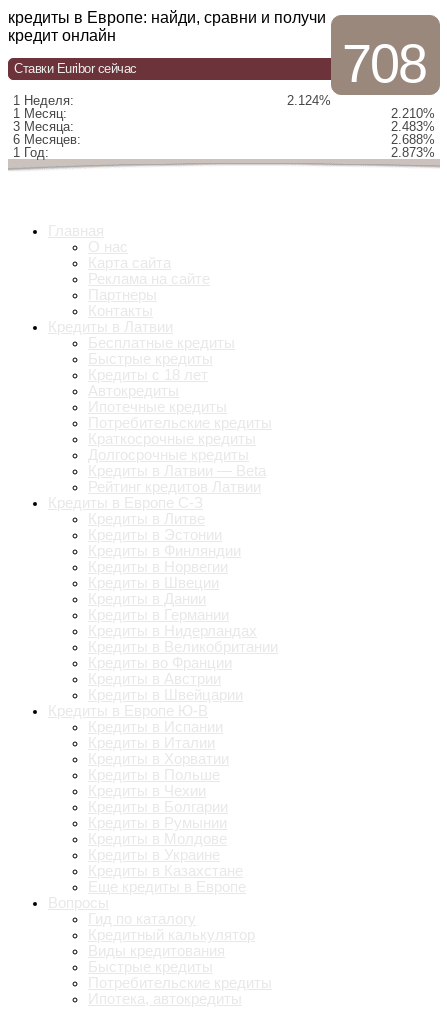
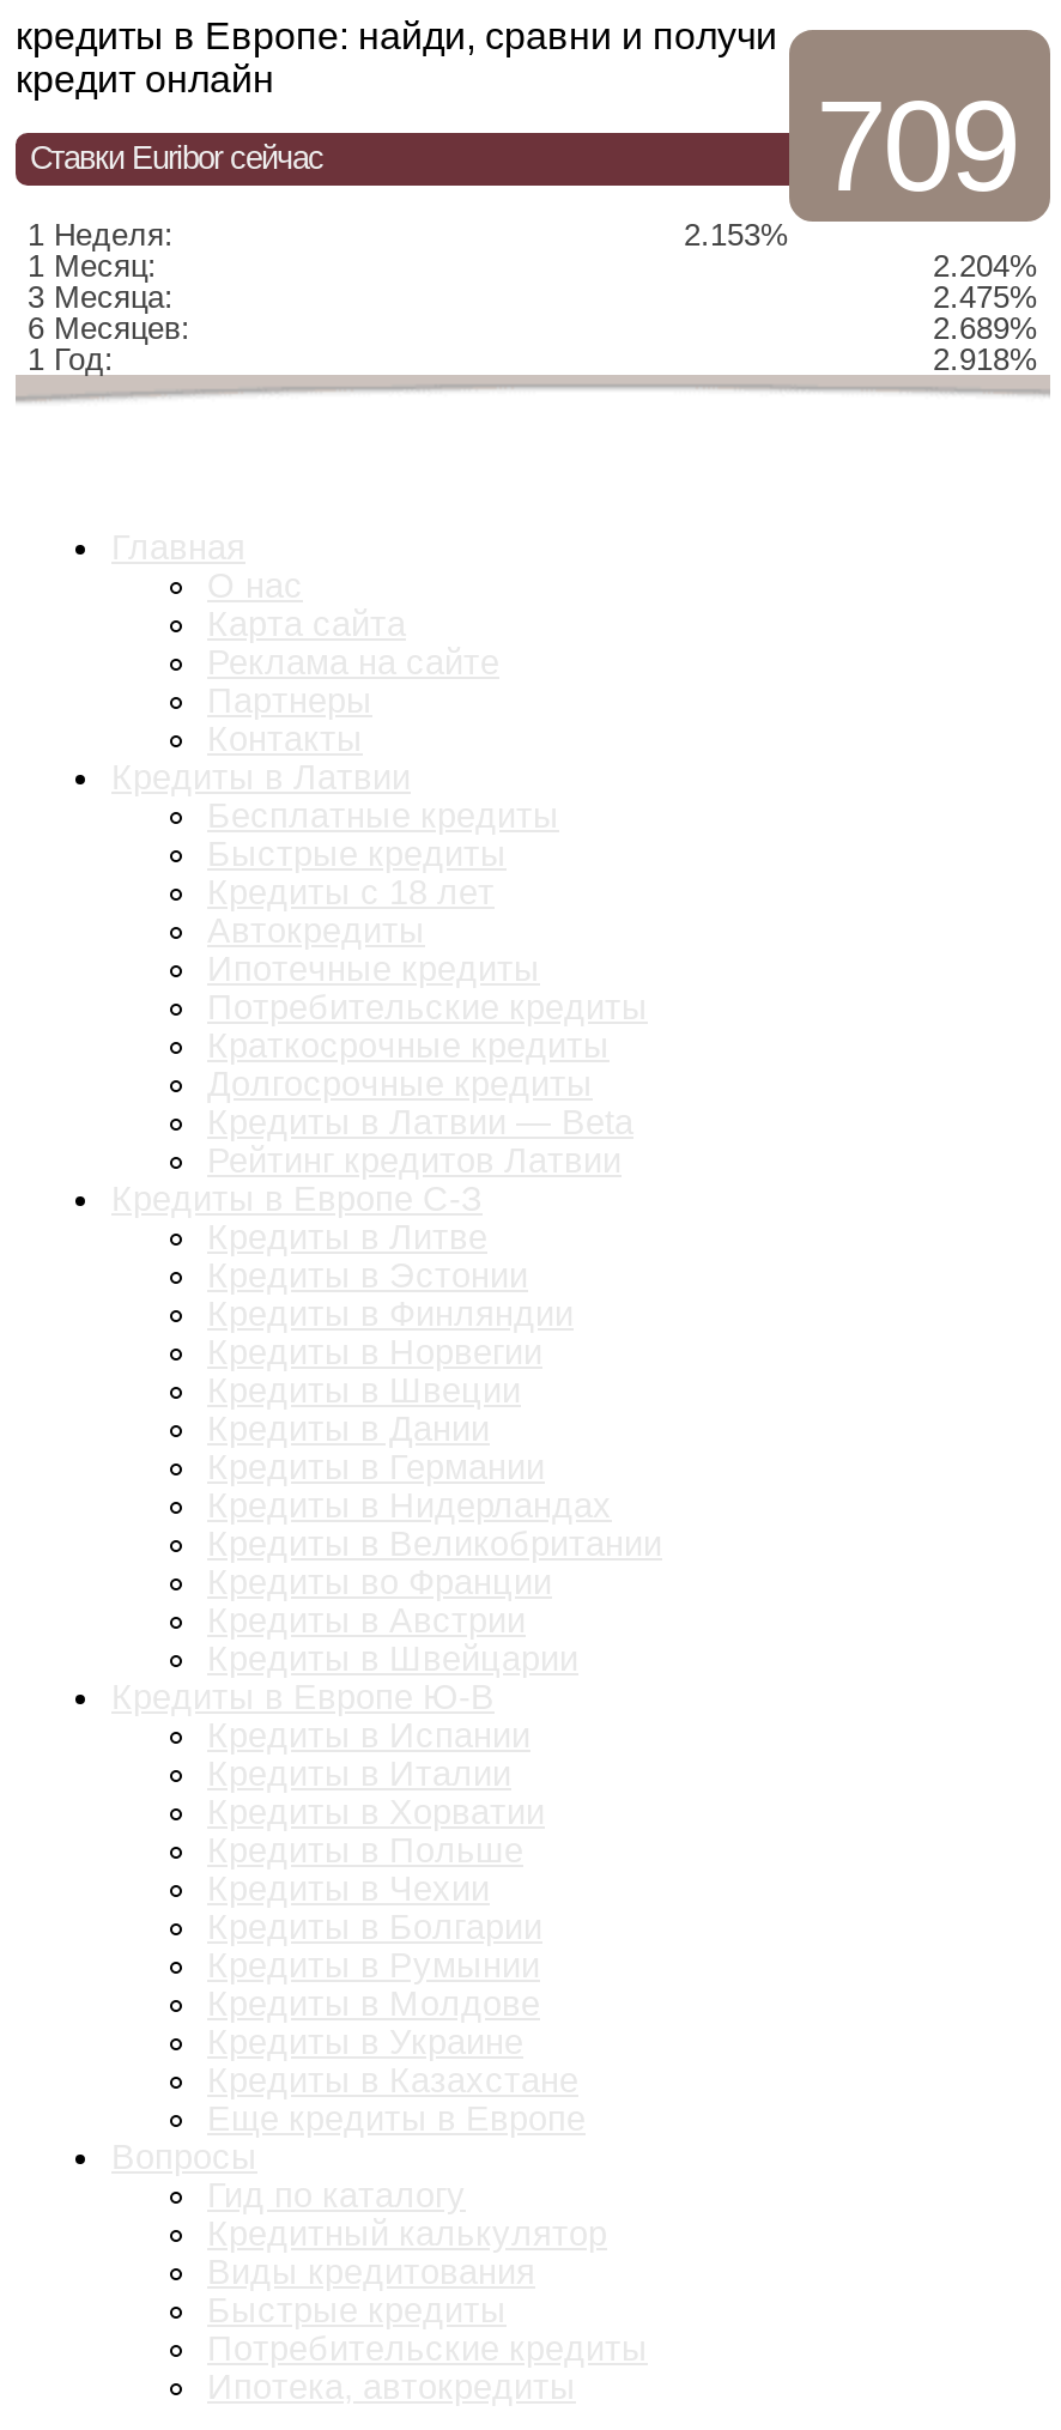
- 708
+ 709

- 2.124%
+ 2.153%

- 2.210%
+ 2.204%

- 2.483%
+ 2.475%

- 2.688%
+ 2.689%

- 2.873%
+ 2.918%
